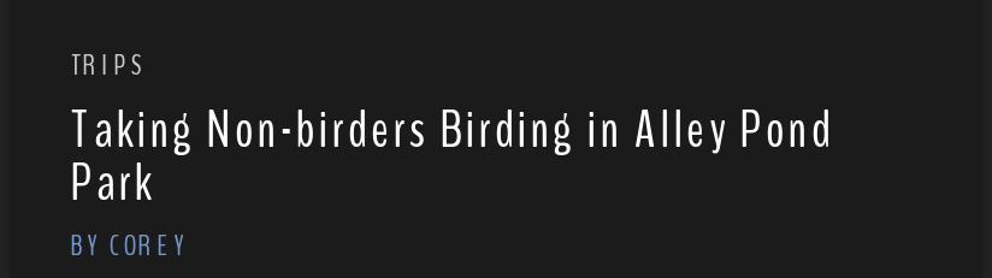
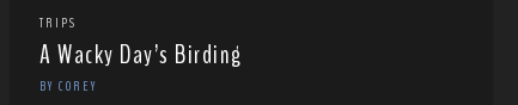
- Taking Non-birders Birding in Alley Pond
- Park
+ A Wacky Day’s Birding
